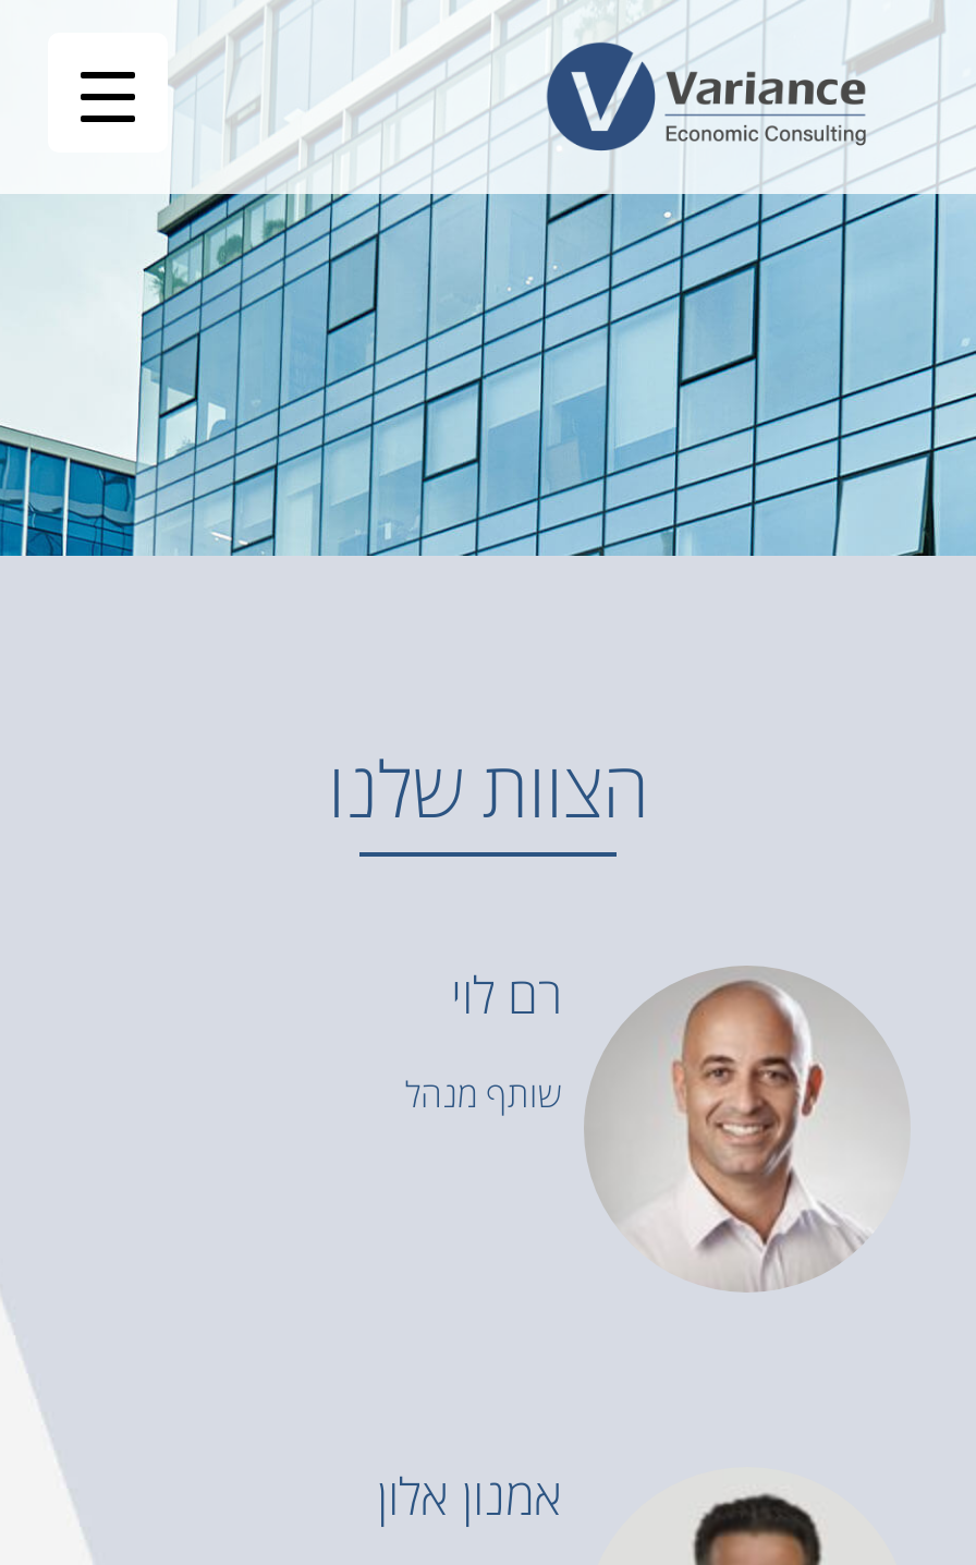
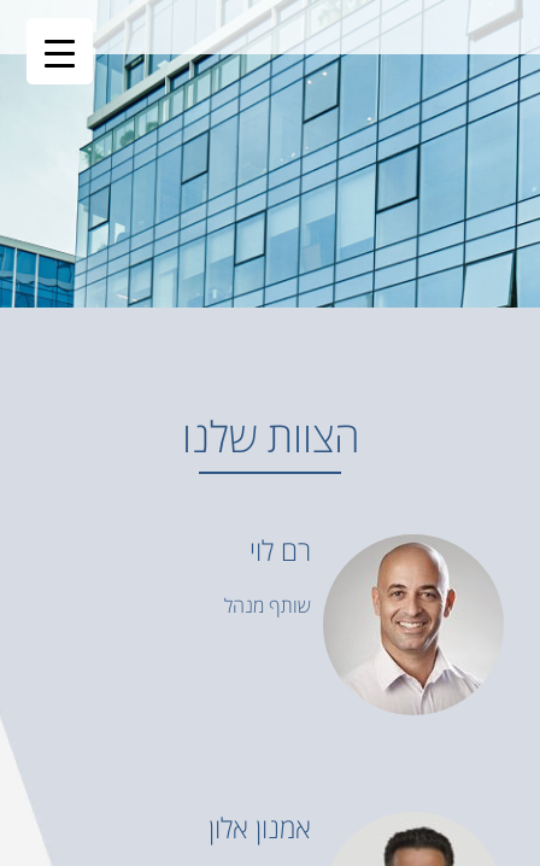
- [image]
+ [image]
